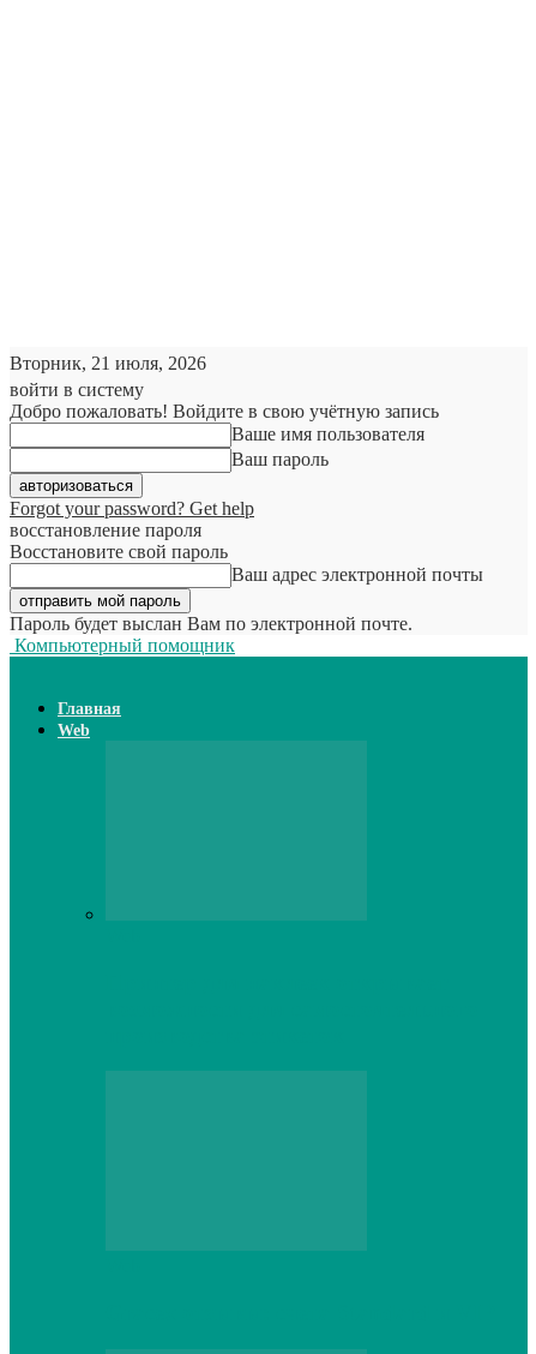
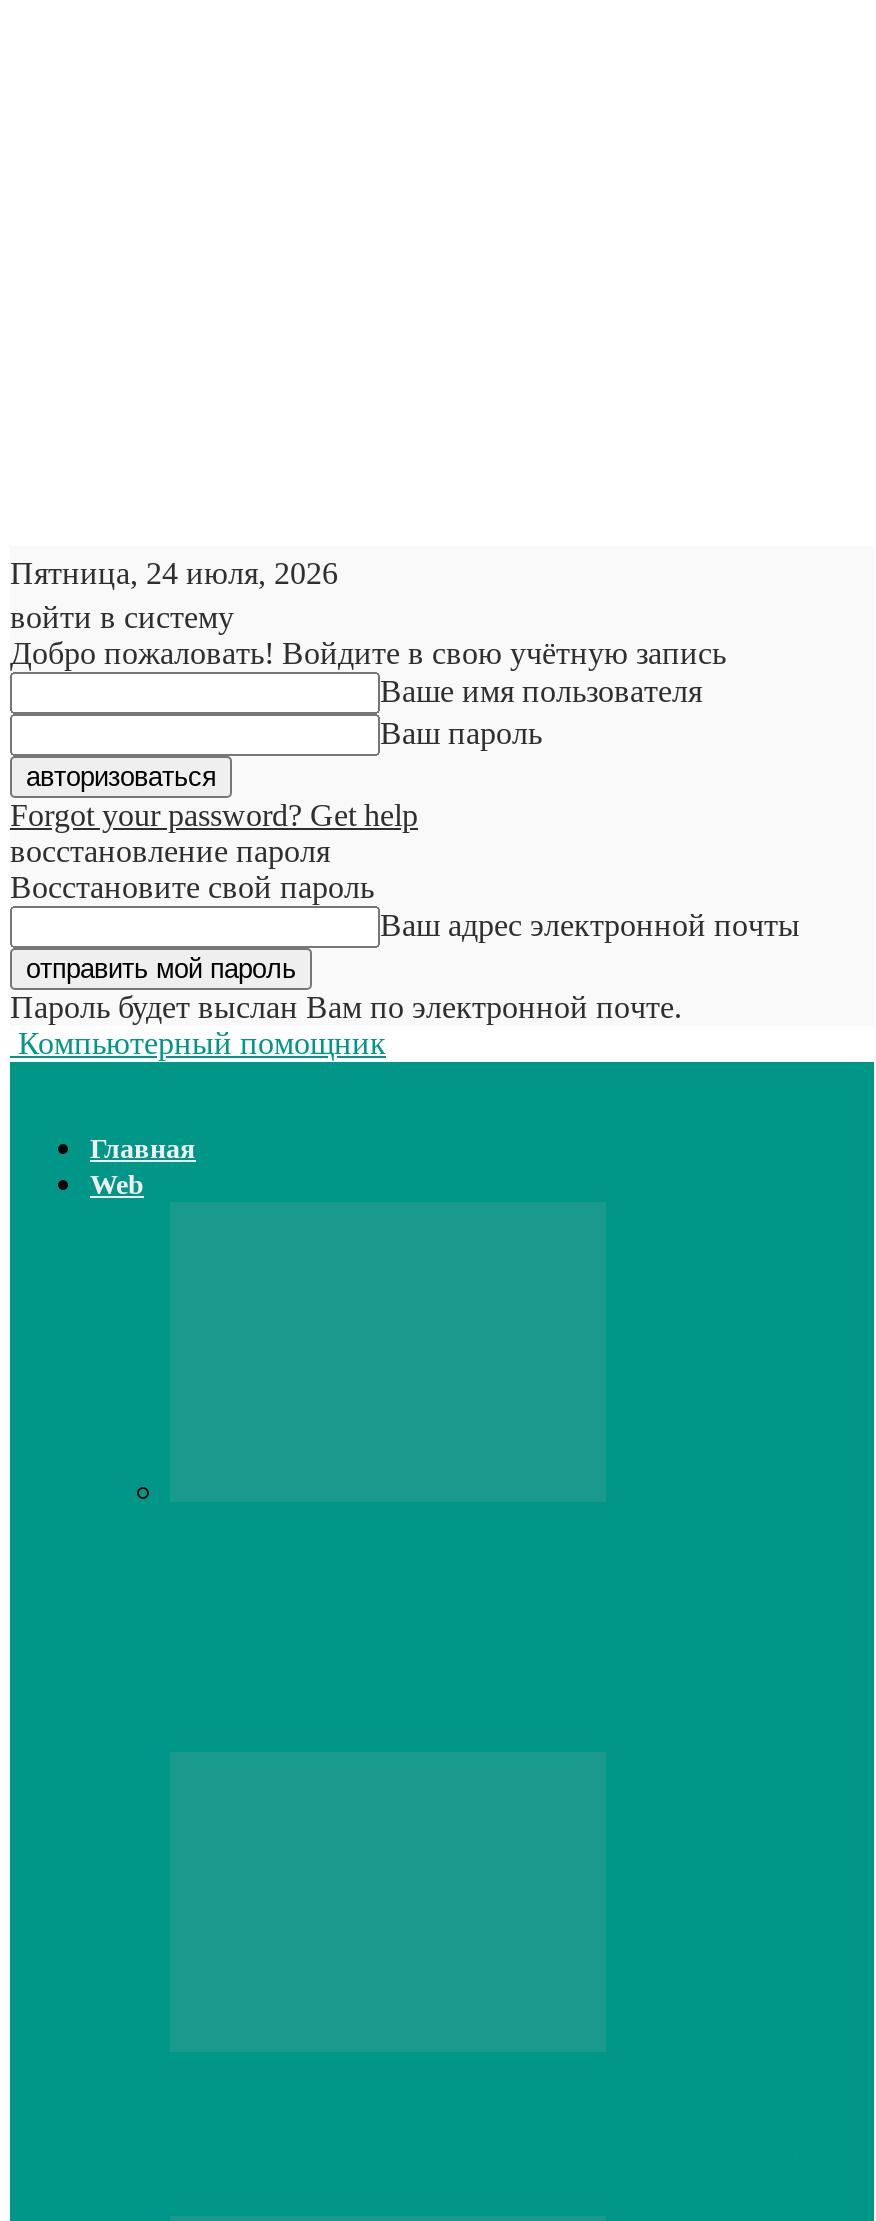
- Вторник, 21 июля, 2026
+ Пятница, 24 июля, 2026
